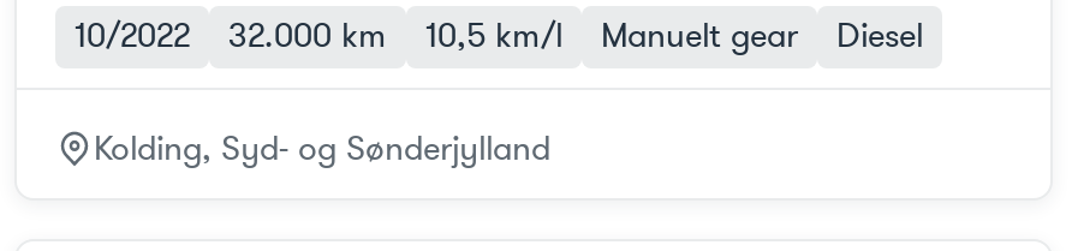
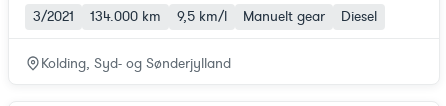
- 10/2022
+ 3/2021

- 32.000 km
+ 134.000 km

- 10,5 km/l
+ 9,5 km/l
